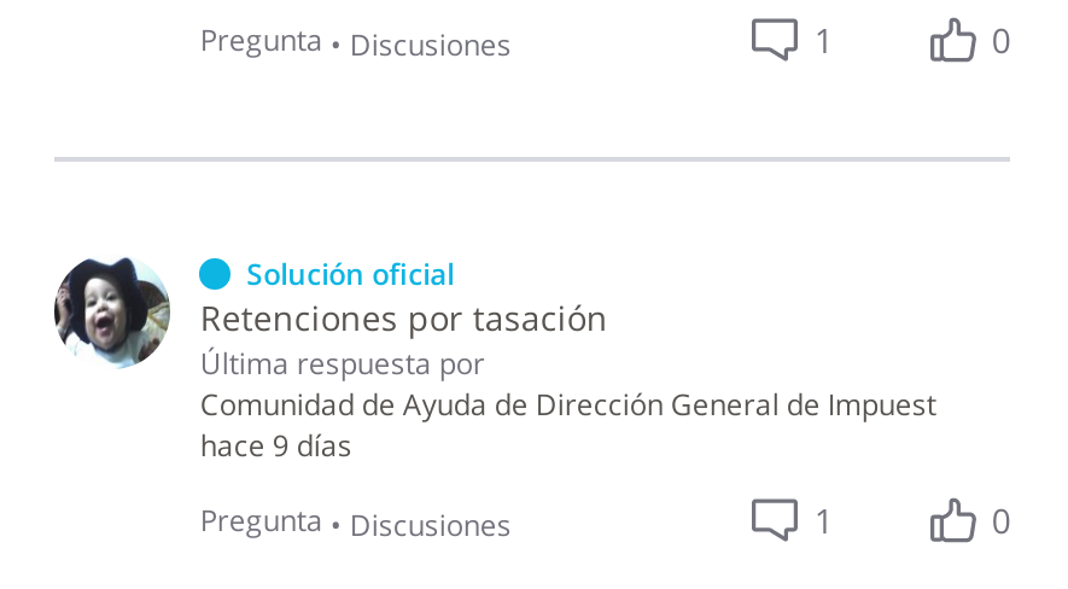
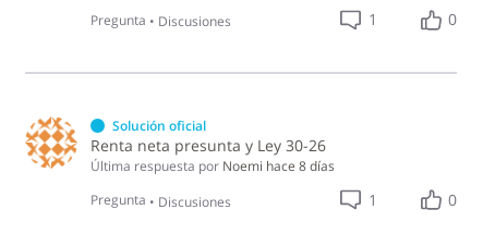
- [image]
- Retenciones por tasación
- Última respuesta por
- Comunidad de Ayuda de Dirección General de Impuest
- hace 9 días
+ [image]
+ Renta neta presunta y Ley 30-26
+ Última respuesta por Noemi hace 8 días
